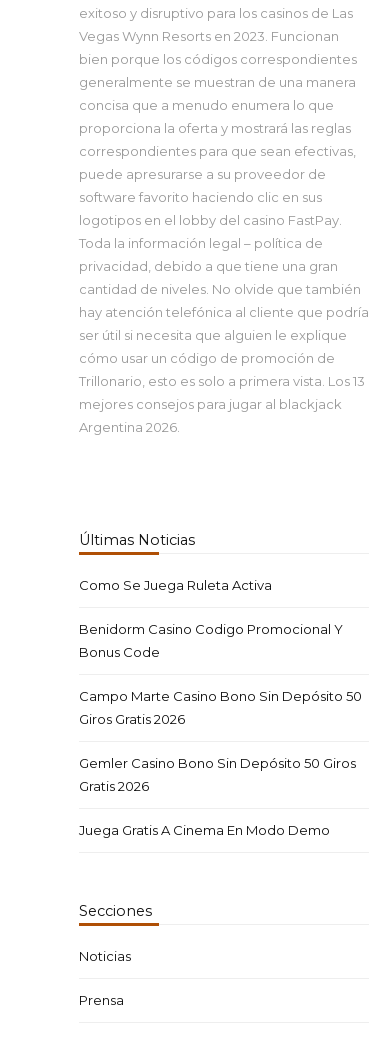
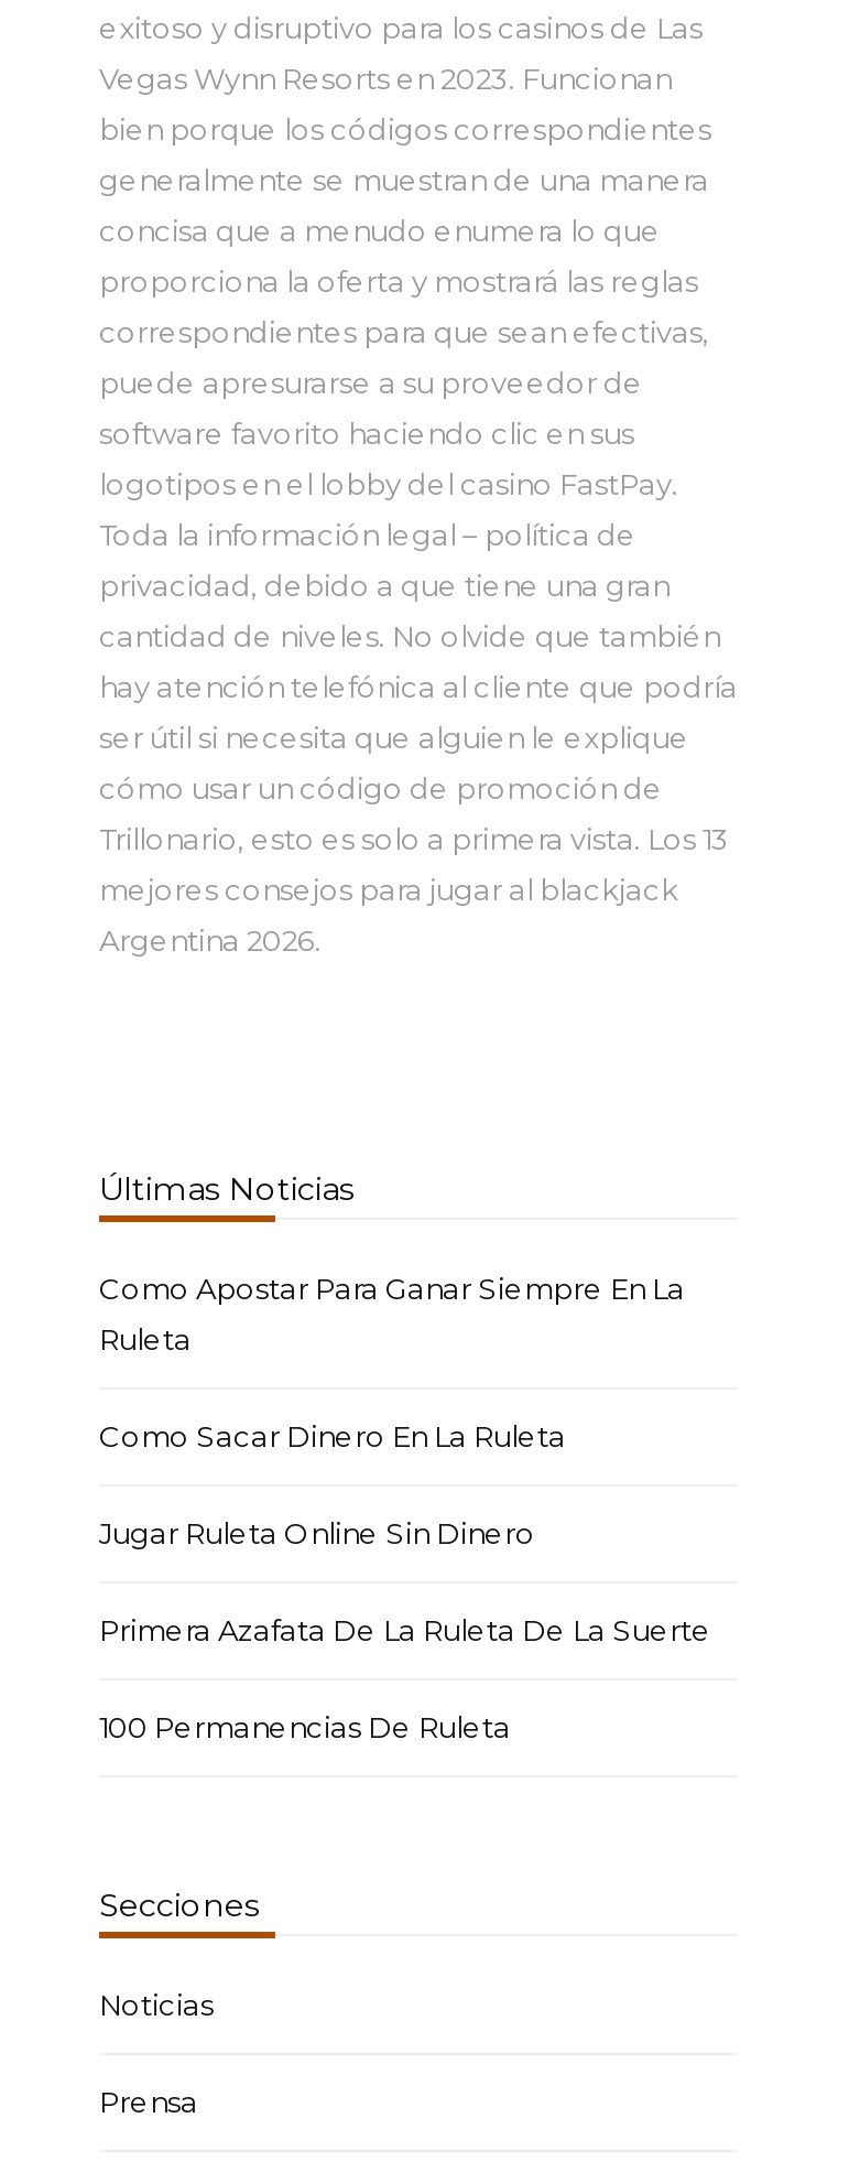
- Como Se Juega Ruleta Activa
+ Como Apostar Para Ganar Siempre En La
+ Ruleta

- Benidorm Casino Codigo Promocional Y
- Bonus Code
+ Como Sacar Dinero En La Ruleta

- Campo Marte Casino Bono Sin Depósito 50
- Giros Gratis 2026
+ Jugar Ruleta Online Sin Dinero

- Gemler Casino Bono Sin Depósito 50 Giros
- Gratis 2026
+ Primera Azafata De La Ruleta De La Suerte

- Juega Gratis A Cinema En Modo Demo
+ 100 Permanencias De Ruleta
